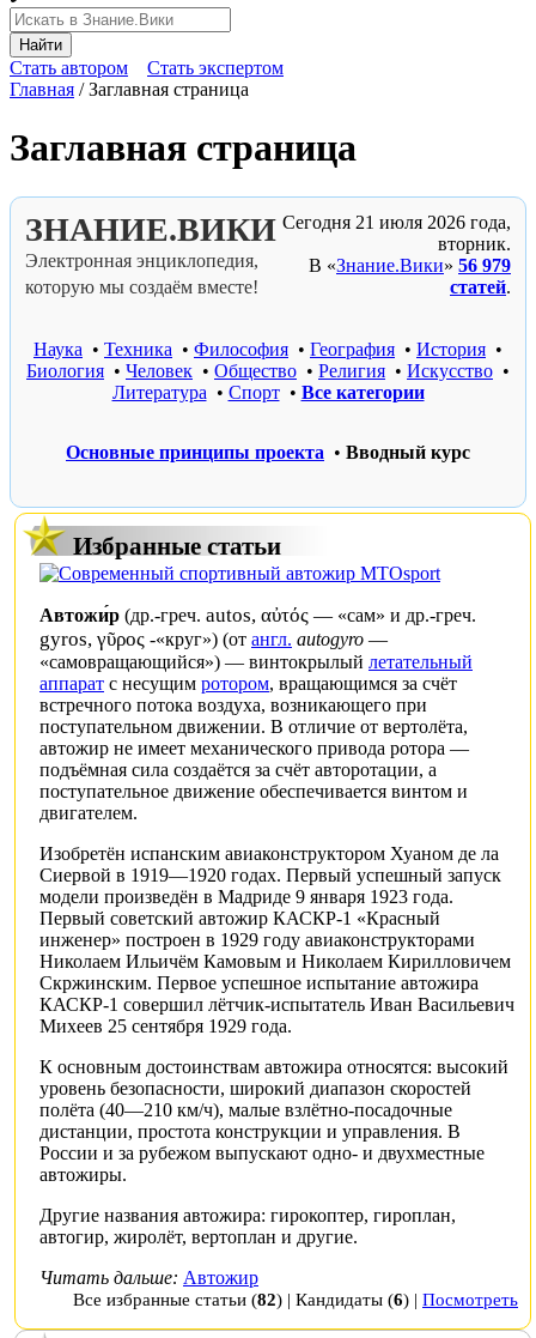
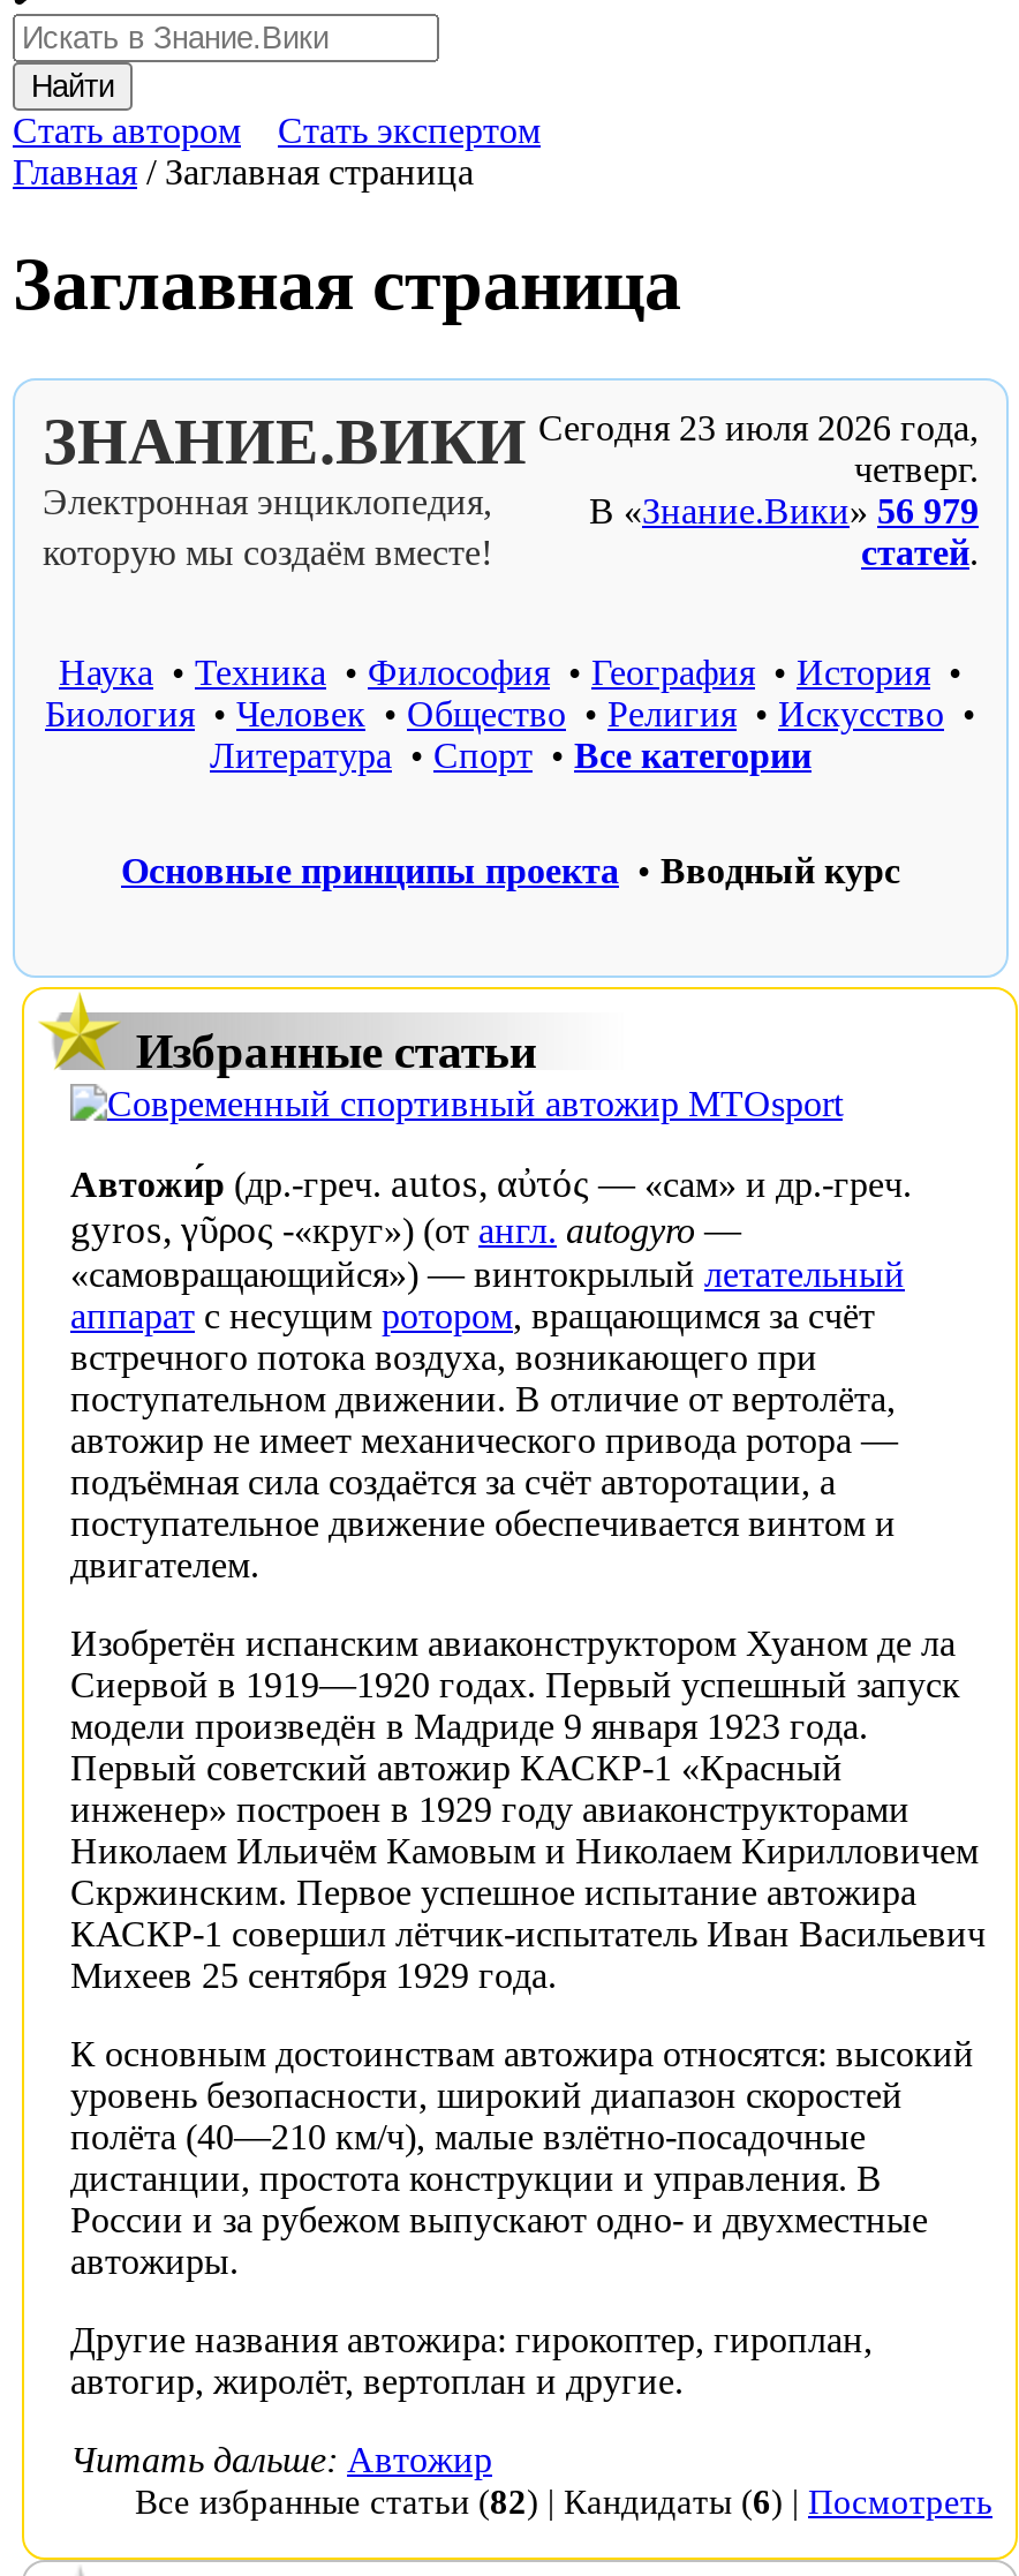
- Сегодня 21 июля 2026 года,
- вторник.
+ Сегодня 23 июля 2026 года,
+ четверг.
